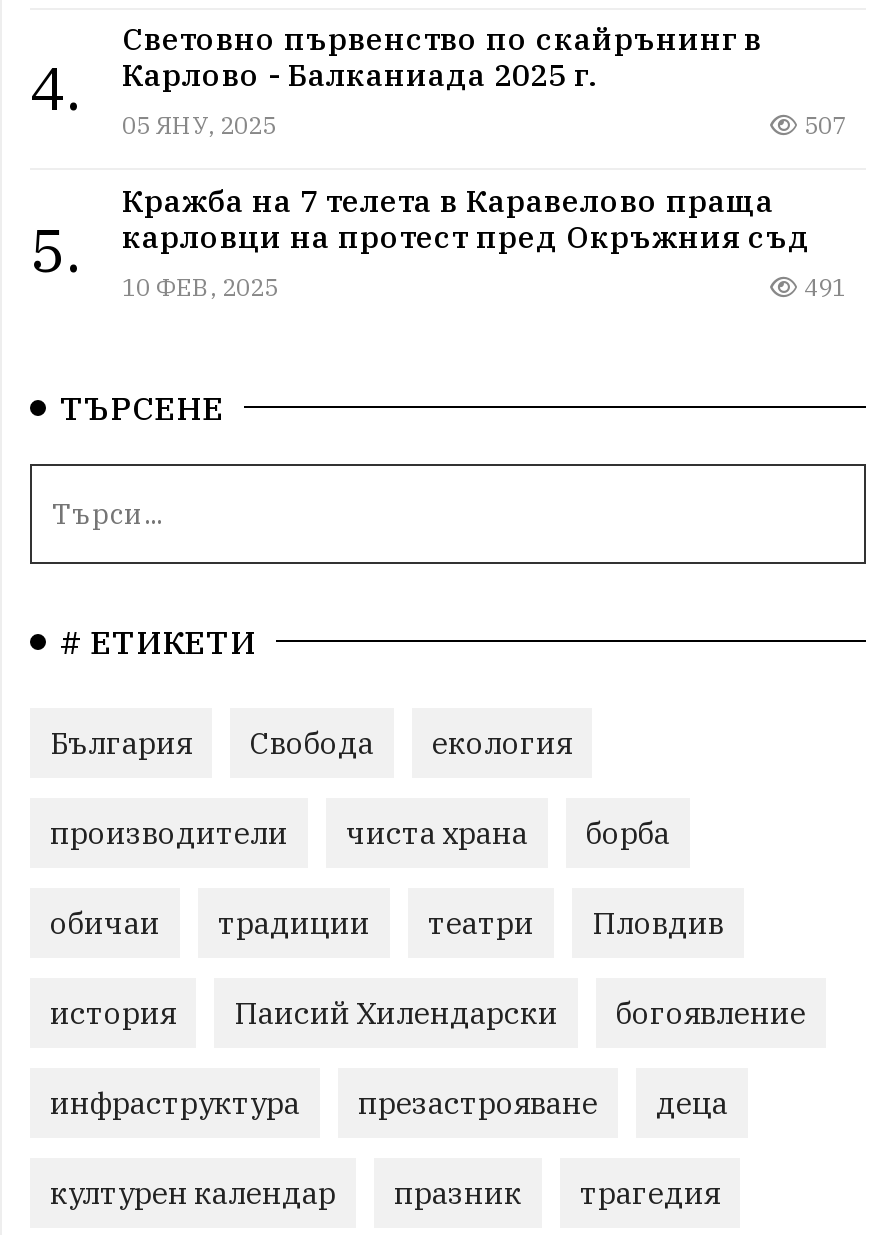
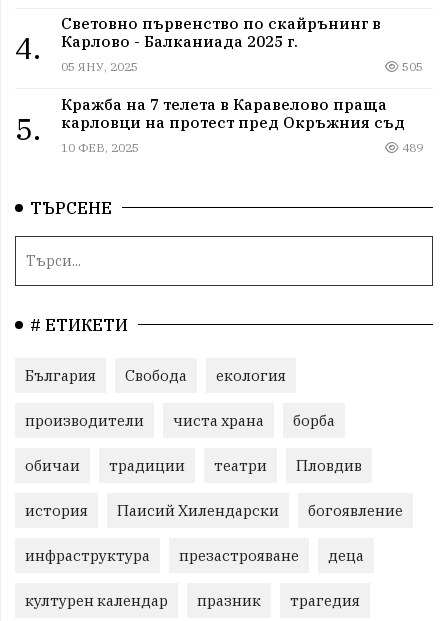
- 507
+ 505

- 491
+ 489
